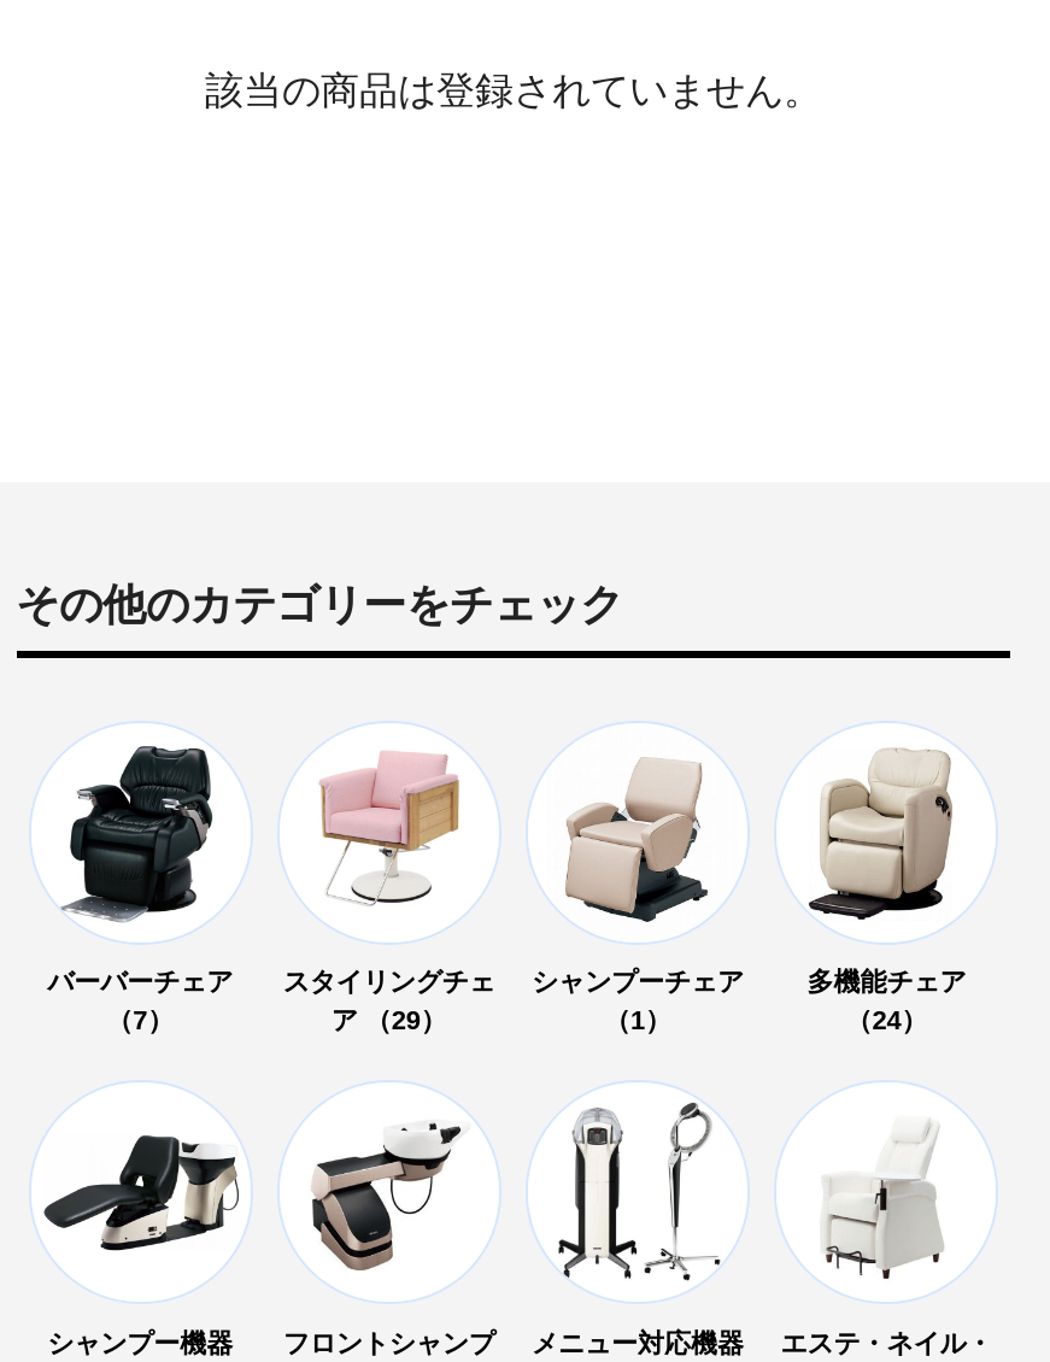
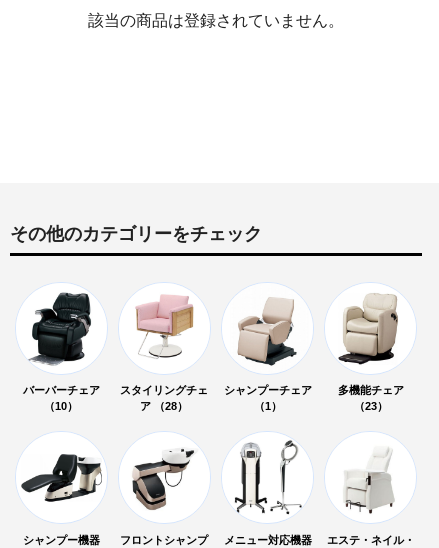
- （7）
+ （10）

- ア （29）
+ ア （28）

- （24）
+ （23）
